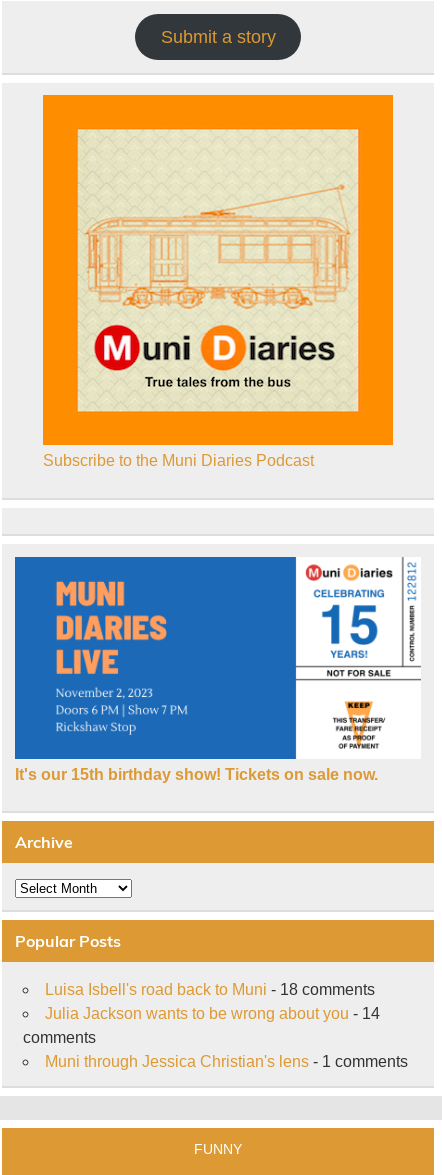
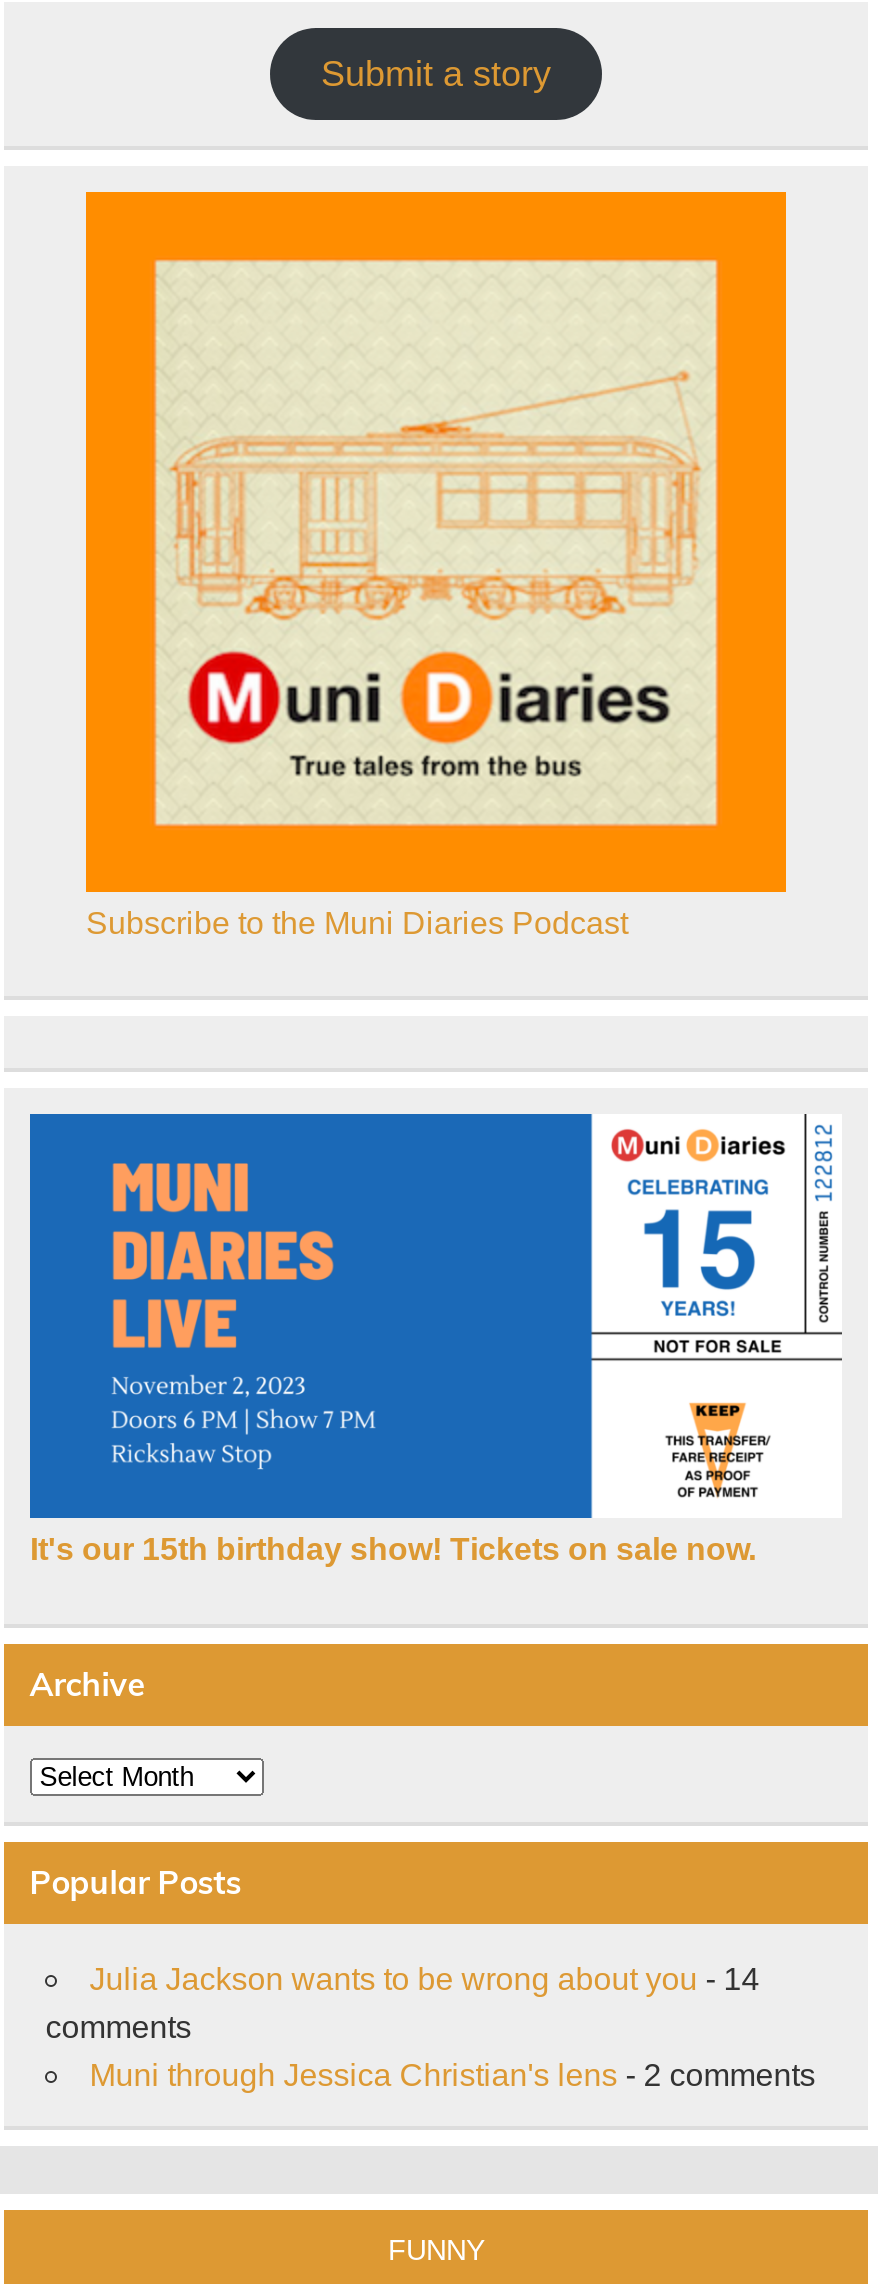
- Luisa Isbell's road back to Muni - 18 comments

- Muni through Jessica Christian's lens - 1 comments
+ Muni through Jessica Christian's lens - 2 comments
